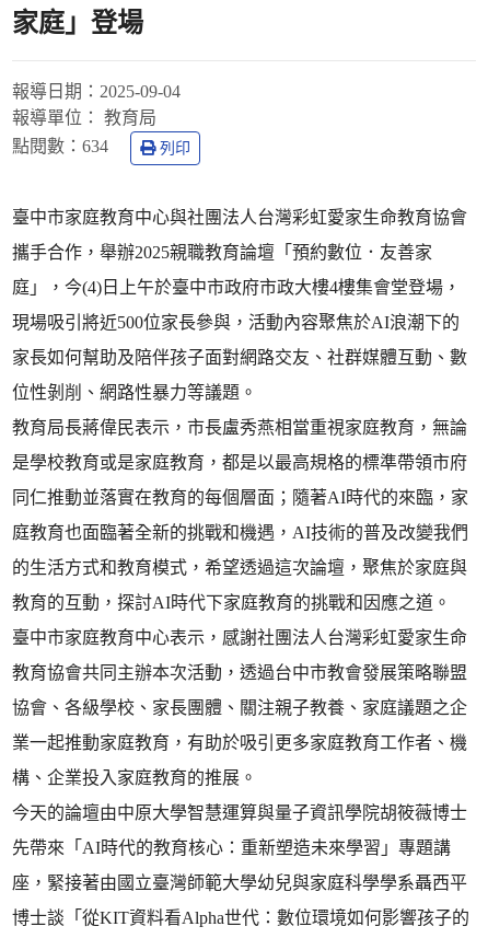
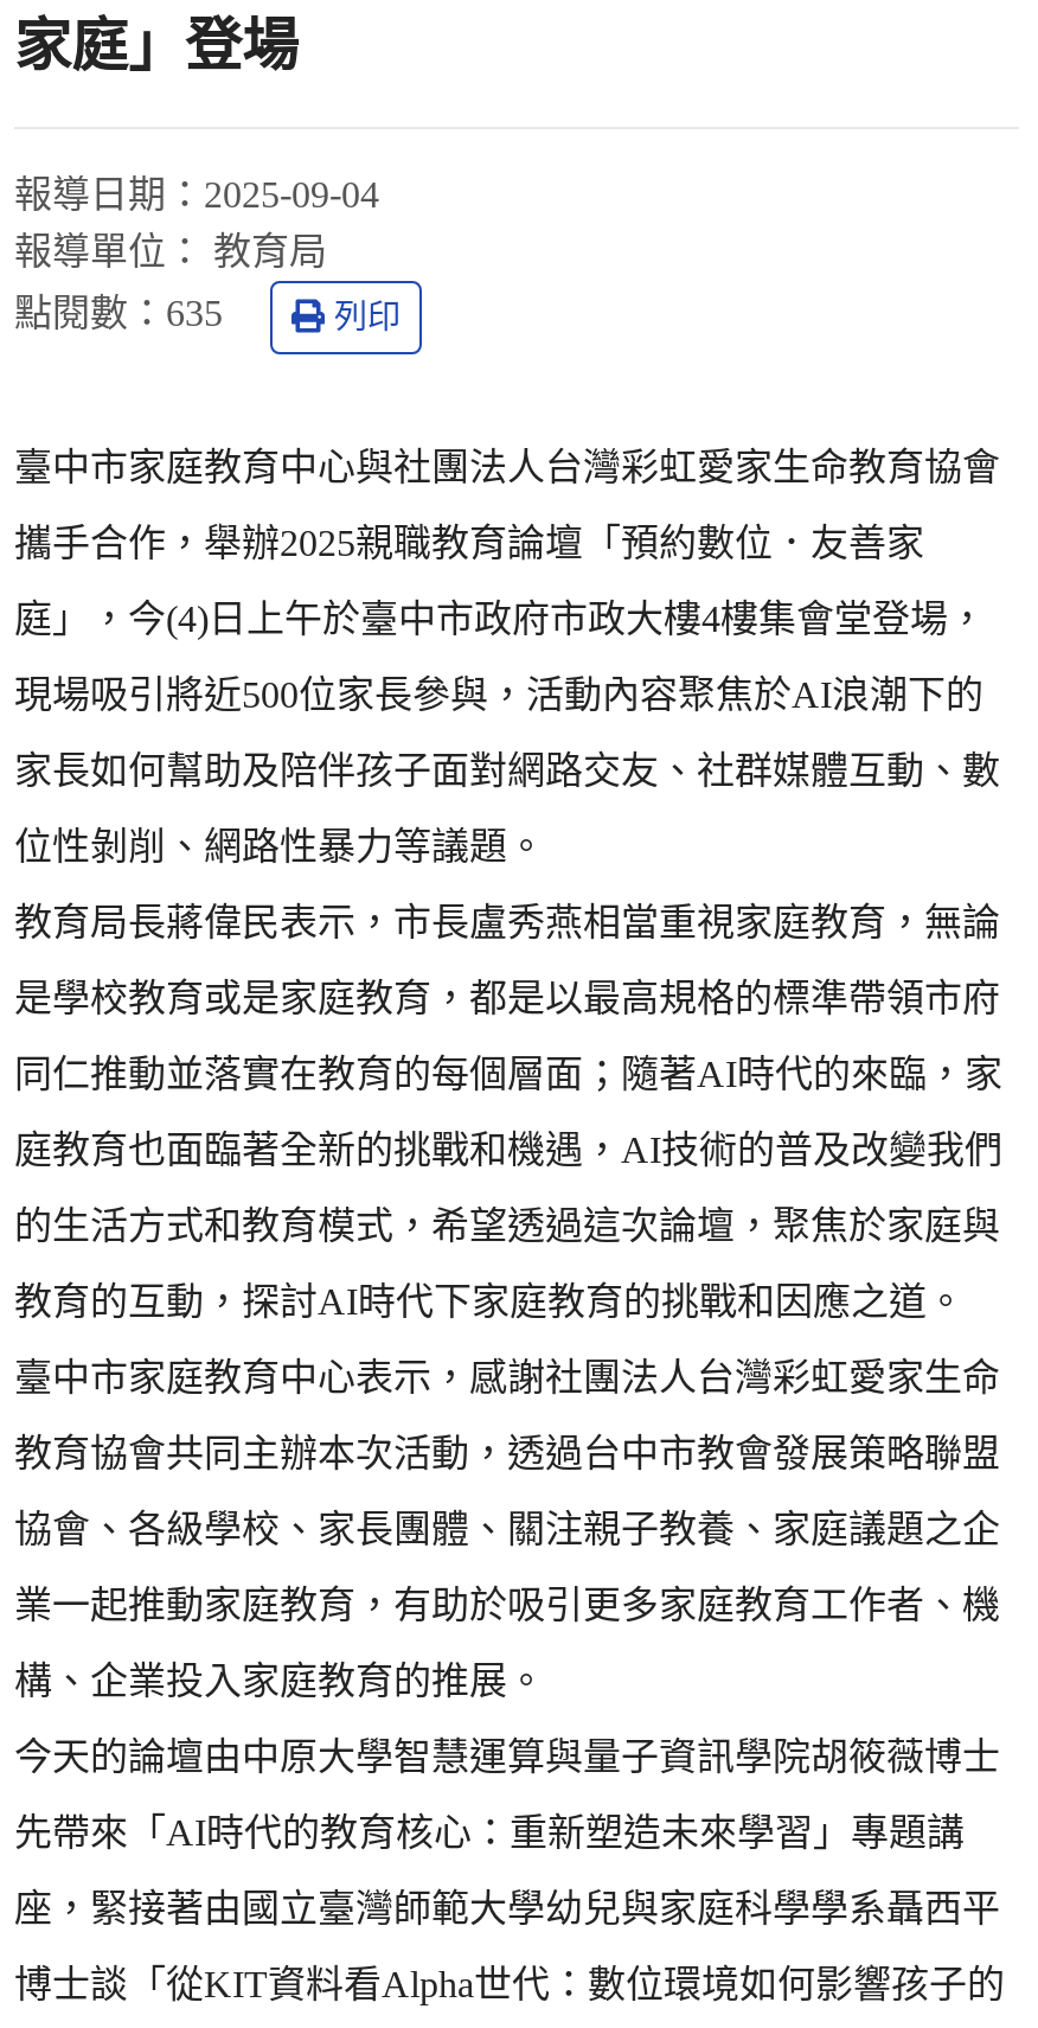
- 點閱數：634
+ 點閱數：635
